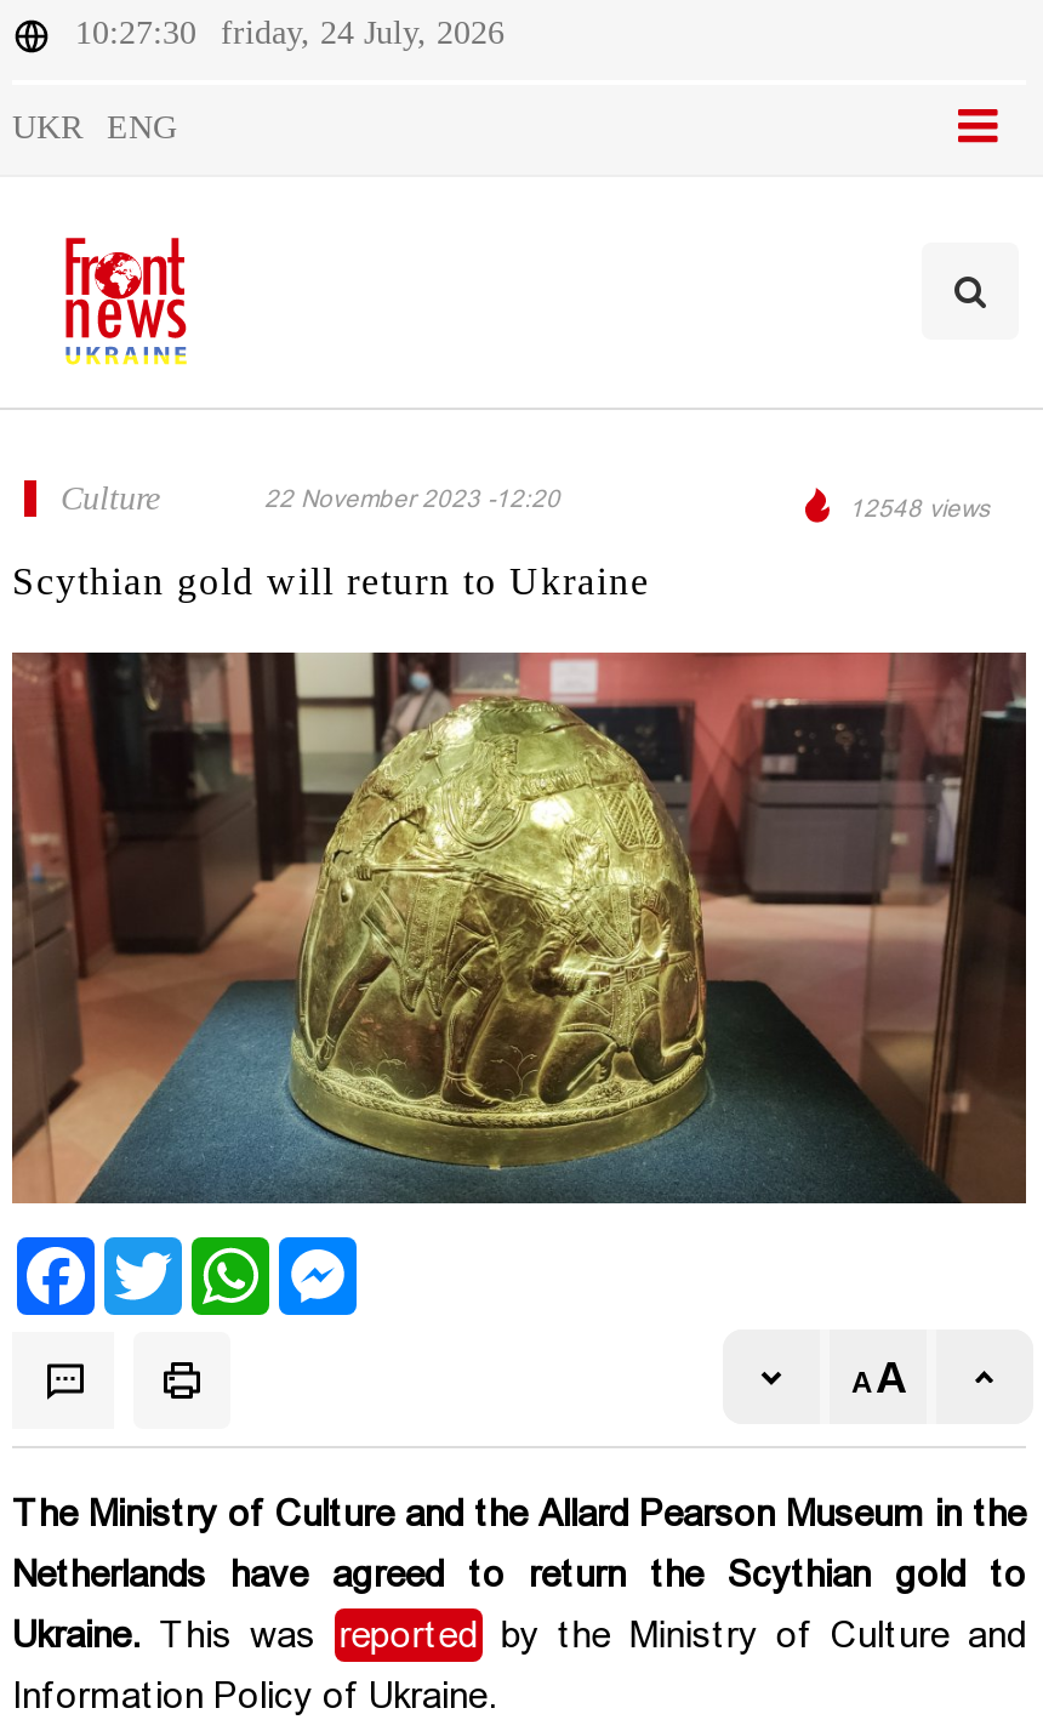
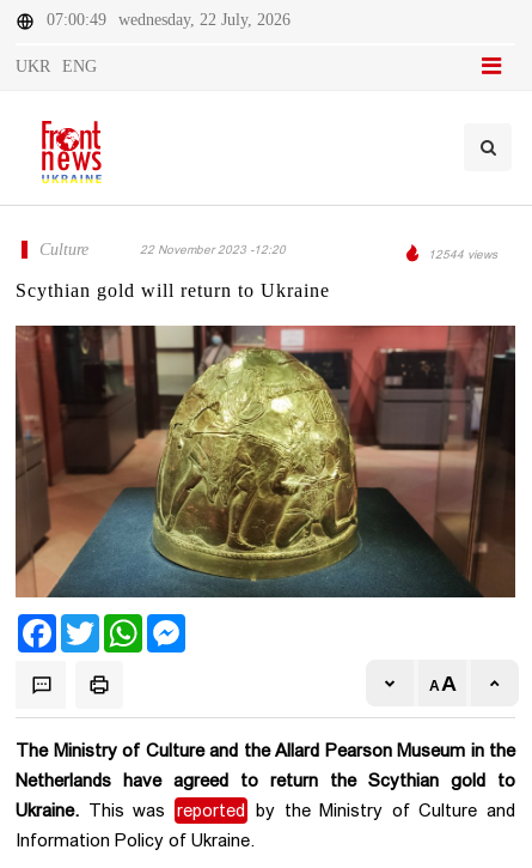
- 10:27:30
+ 07:00:49

- friday, 24 July, 2026
+ wednesday, 22 July, 2026

- 12548 views
+ 12544 views
